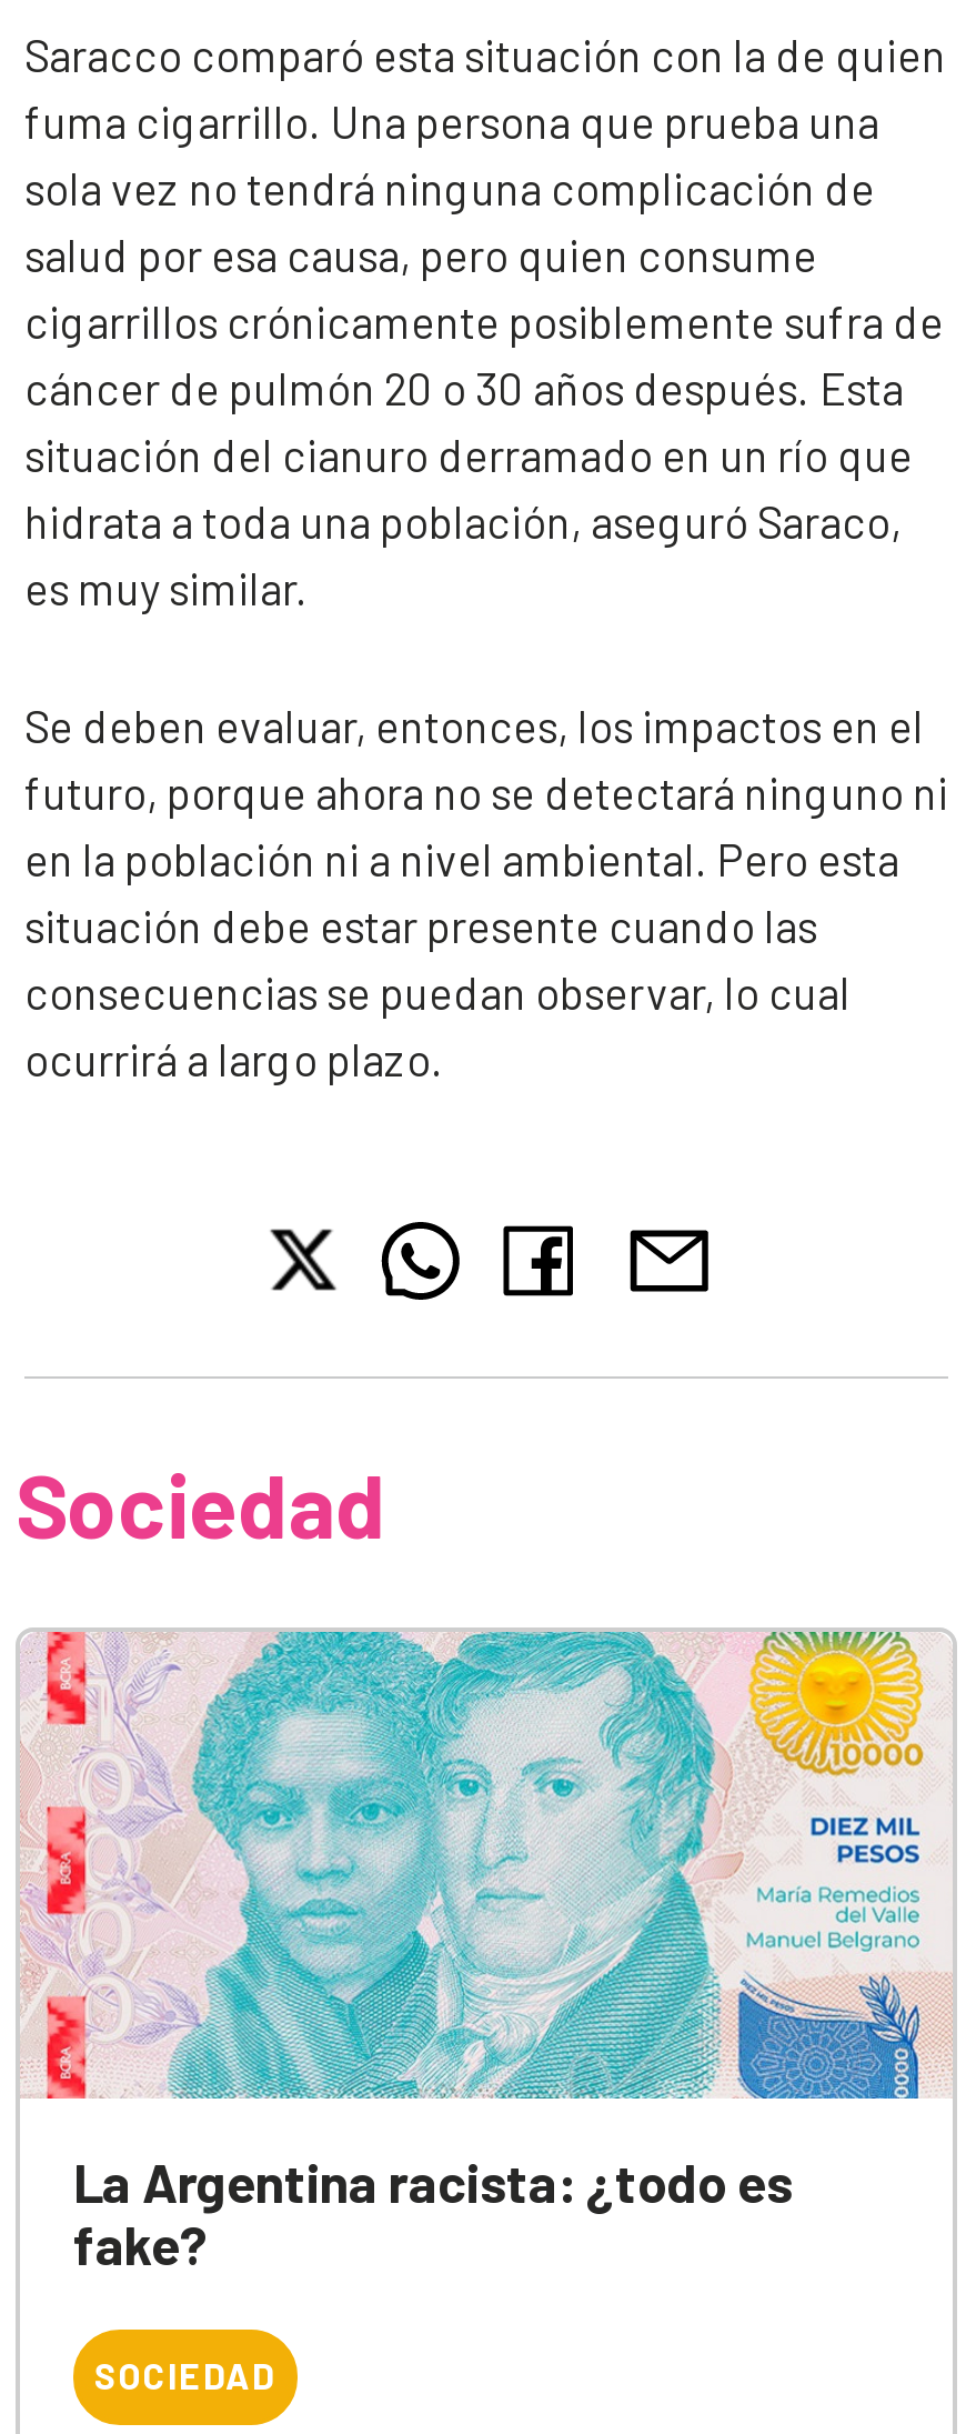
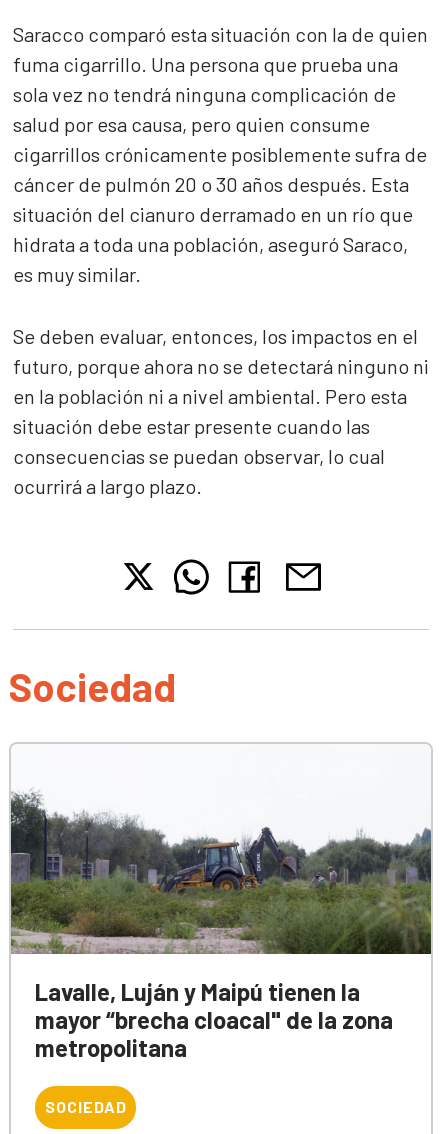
- [image]
- La Argentina racista: ¿todo es
- fake?
+ [image]
+ Lavalle, Luján y Maipú tienen la
+ mayor “brecha cloacal" de la zona
+ metropolitana
